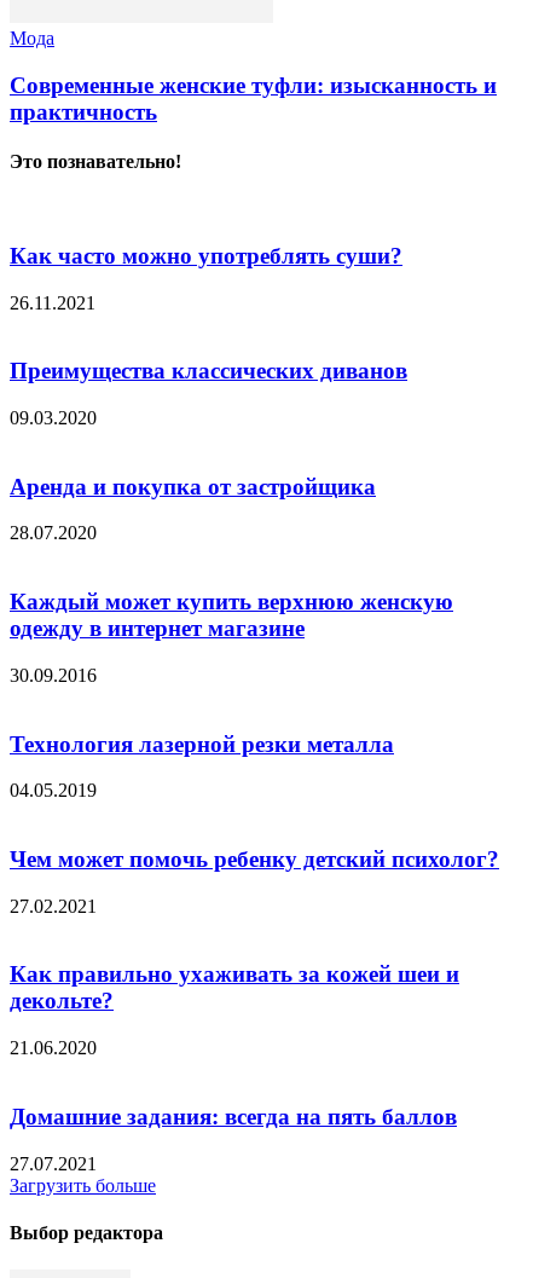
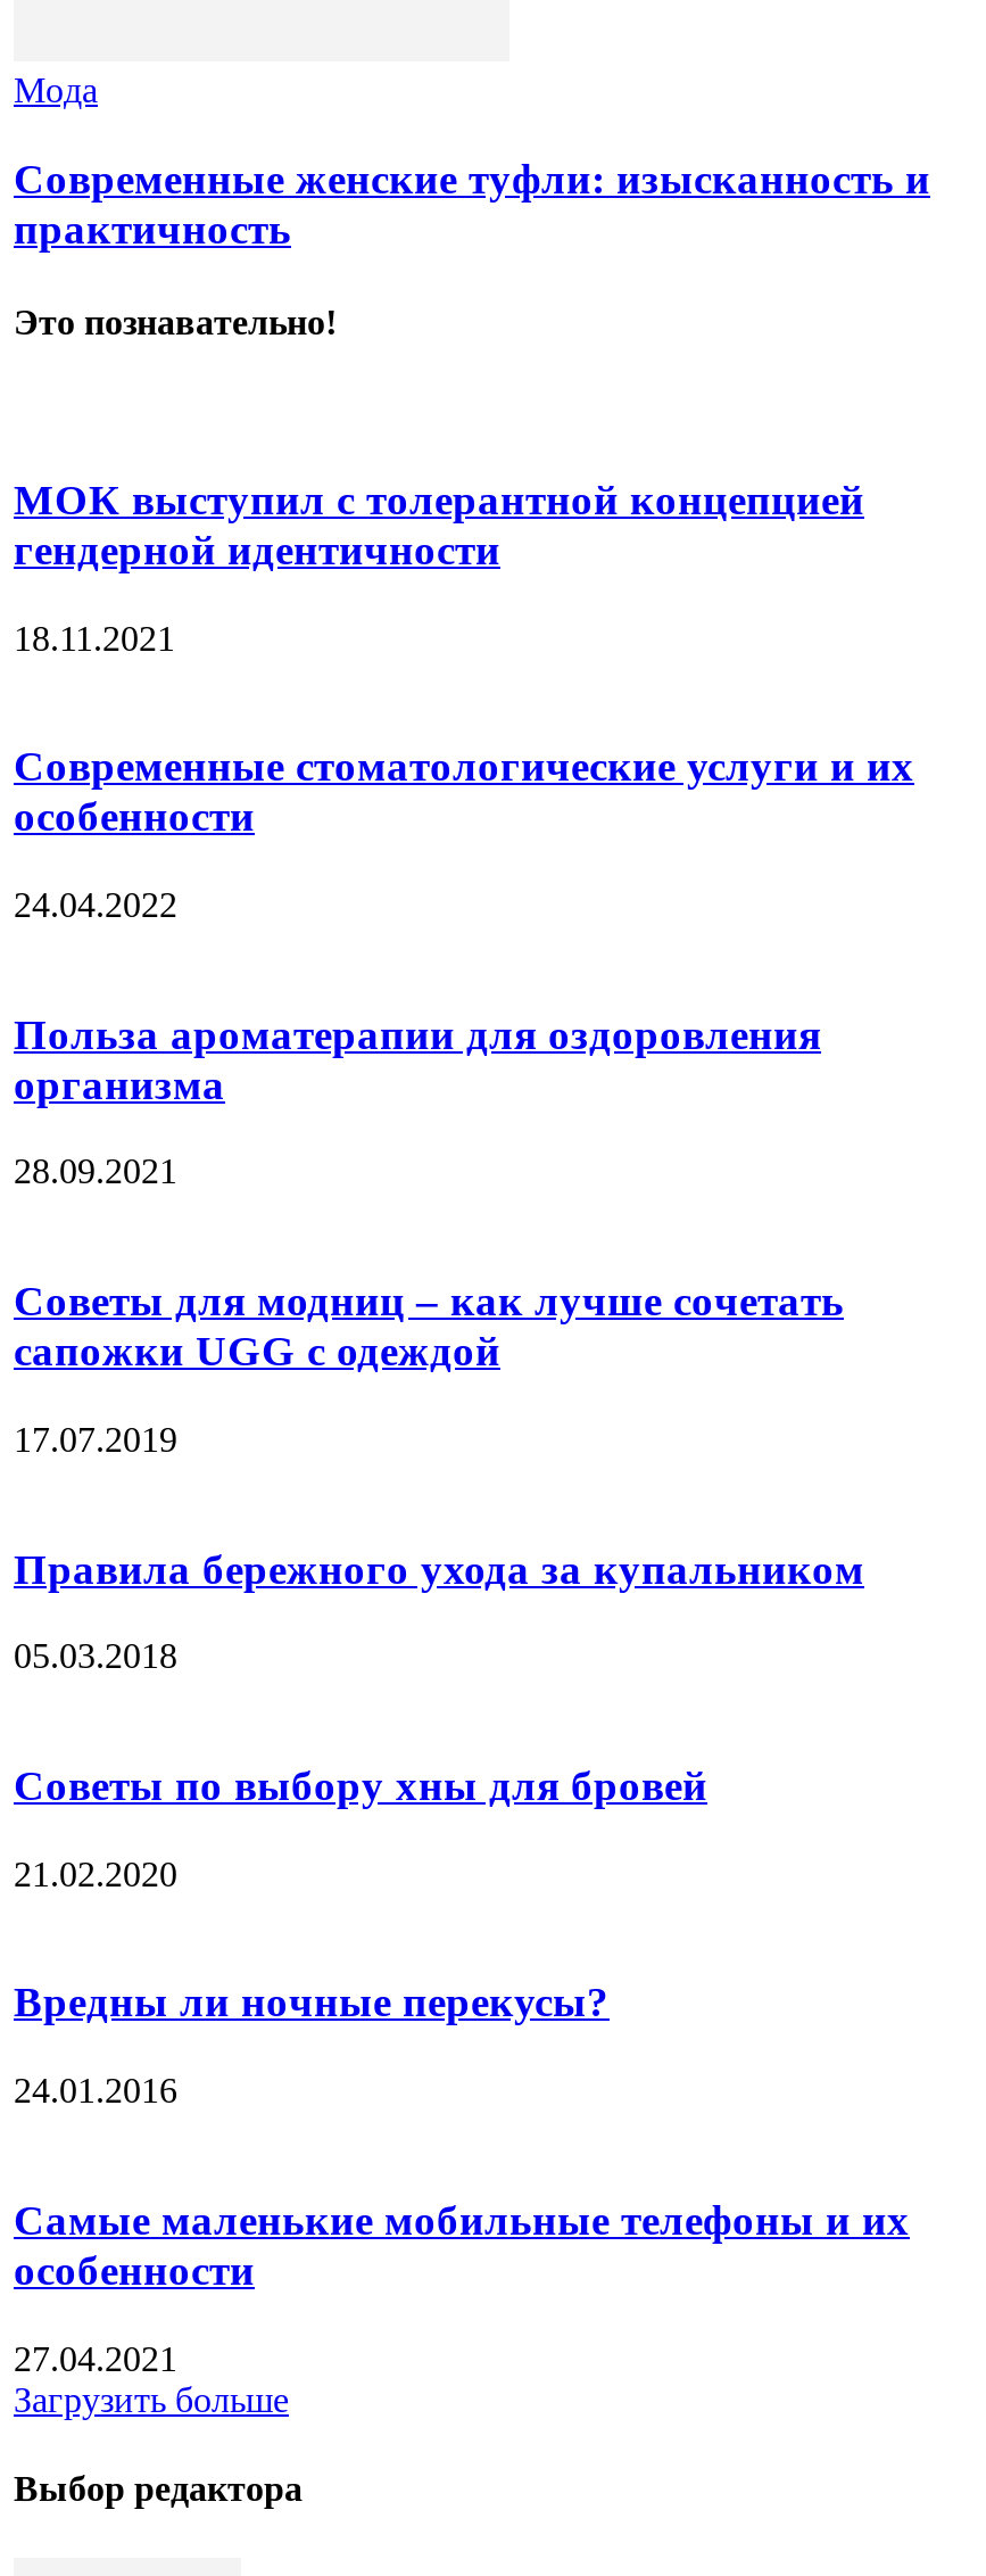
- Как часто можно употреблять суши?
+ МОК выступил с толерантной концепцией
+ гендерной идентичности

- 26.11.2021
+ 18.11.2021

- Преимущества классических диванов
+ Современные стоматологические услуги и их
+ особенности

- 09.03.2020
+ 24.04.2022

- Аренда и покупка от застройщика
+ Польза ароматерапии для оздоровления
+ организма

- 28.07.2020
+ 28.09.2021

- Каждый может купить верхнюю женскую
- одежду в интернет магазине
+ Советы для модниц – как лучше сочетать
+ сапожки UGG с одеждой

- 30.09.2016
+ 17.07.2019

- Технология лазерной резки металла
+ Правила бережного ухода за купальником

- 04.05.2019
+ 05.03.2018

- Чем может помочь ребенку детский психолог?
+ Советы по выбору хны для бровей

- 27.02.2021
+ 21.02.2020

- Как правильно ухаживать за кожей шеи и
- декольте?
+ Вредны ли ночные перекусы?

- 21.06.2020
+ 24.01.2016

- Домашние задания: всегда на пять баллов
+ Самые маленькие мобильные телефоны и их
+ особенности

- 27.07.2021
+ 27.04.2021
